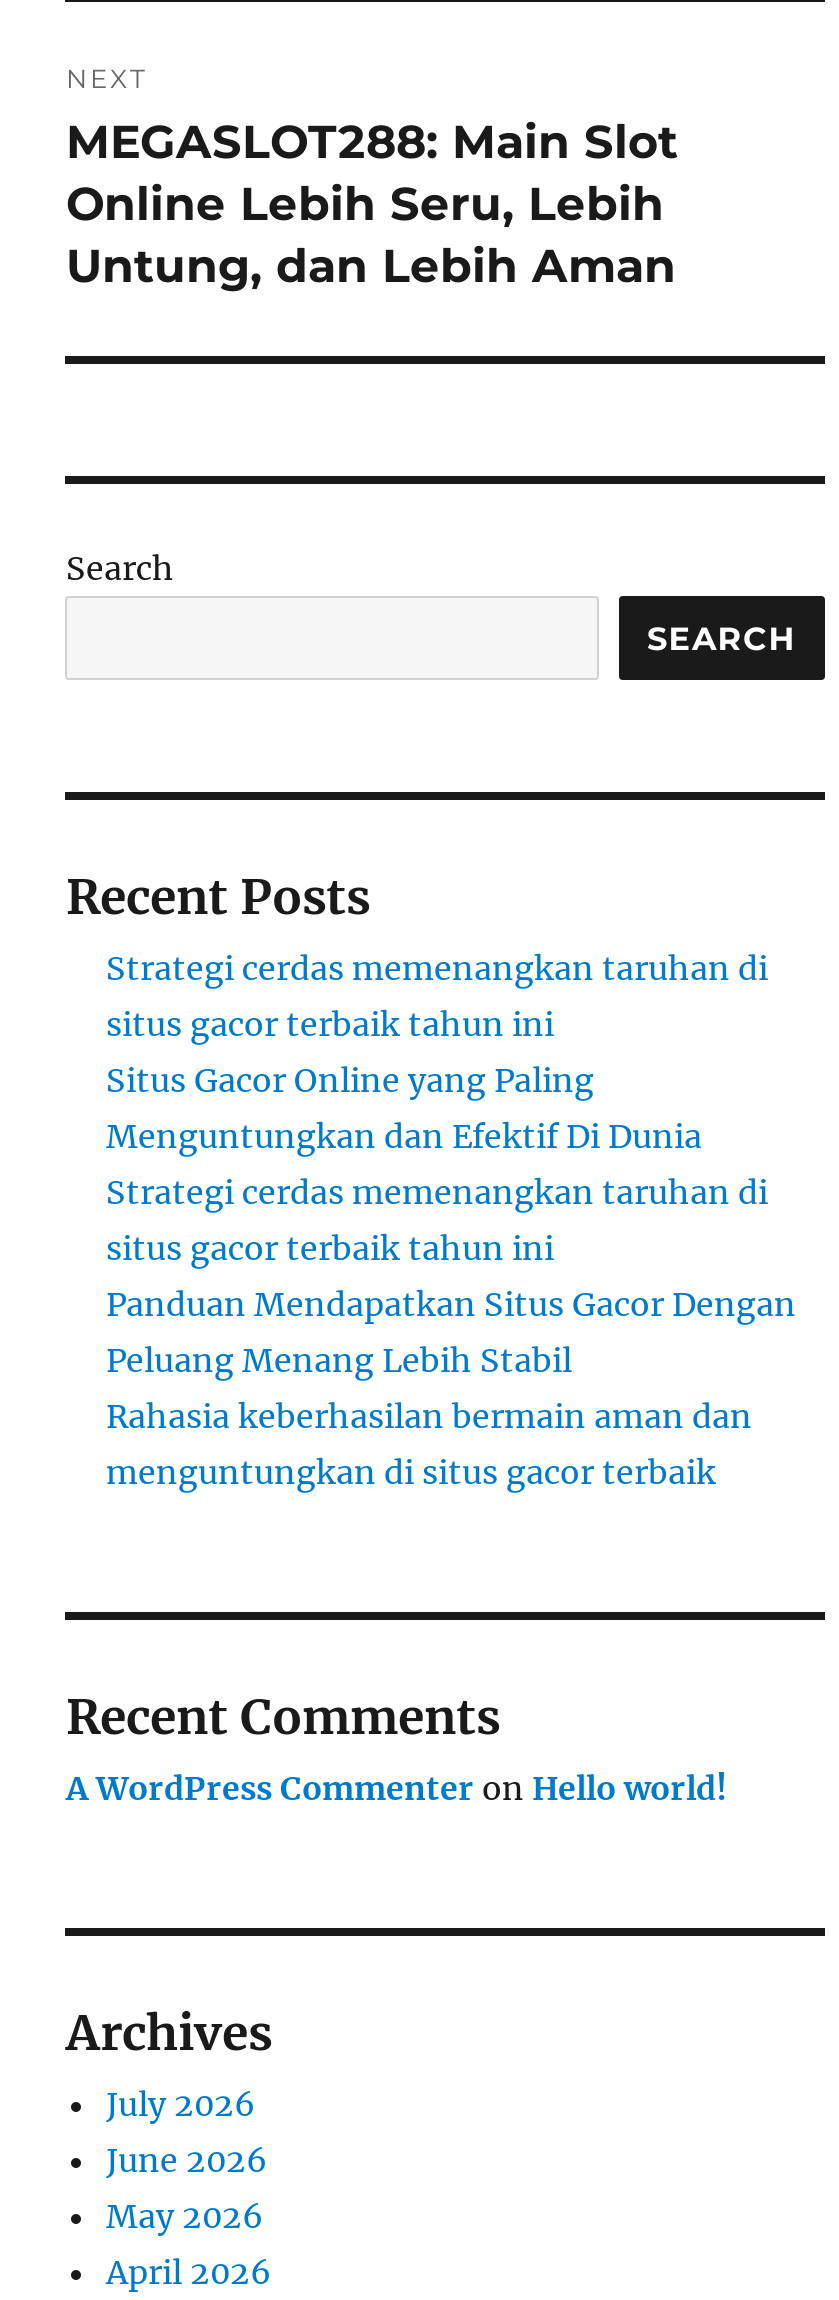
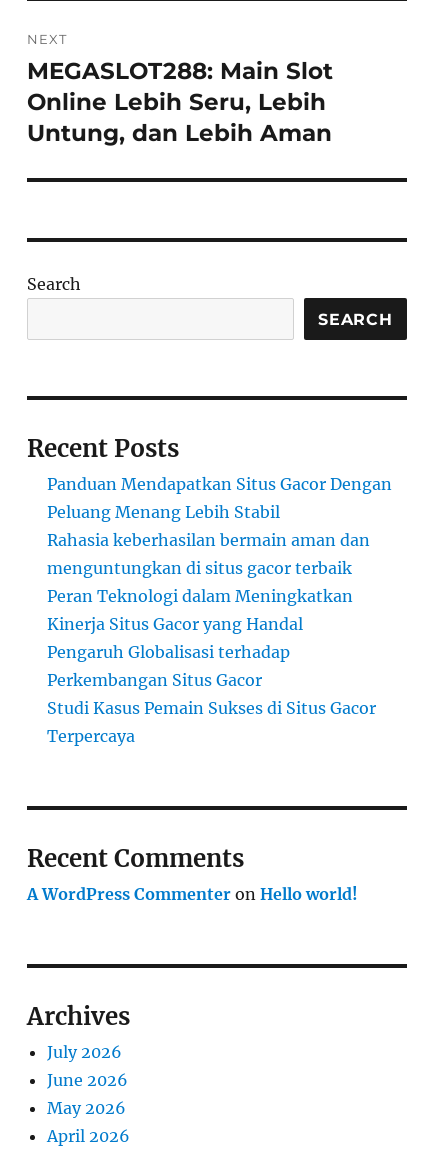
- Strategi cerdas memenangkan taruhan di
- situs gacor terbaik tahun ini
- Situs Gacor Online yang Paling
- Menguntungkan dan Efektif Di Dunia
- Strategi cerdas memenangkan taruhan di
- situs gacor terbaik tahun ini

moved up: Panduan Mendapatkan Situs Gacor Dengan | Peluang Menang Lebih Stabil | Rahasia keberhasilan bermain aman dan | menguntungkan di situs gacor terbaik

+ Peran Teknologi dalam Meningkatkan
+ Kinerja Situs Gacor yang Handal
+ Pengaruh Globalisasi terhadap
+ Perkembangan Situs Gacor
+ Studi Kasus Pemain Sukses di Situs Gacor
+ Terpercaya
